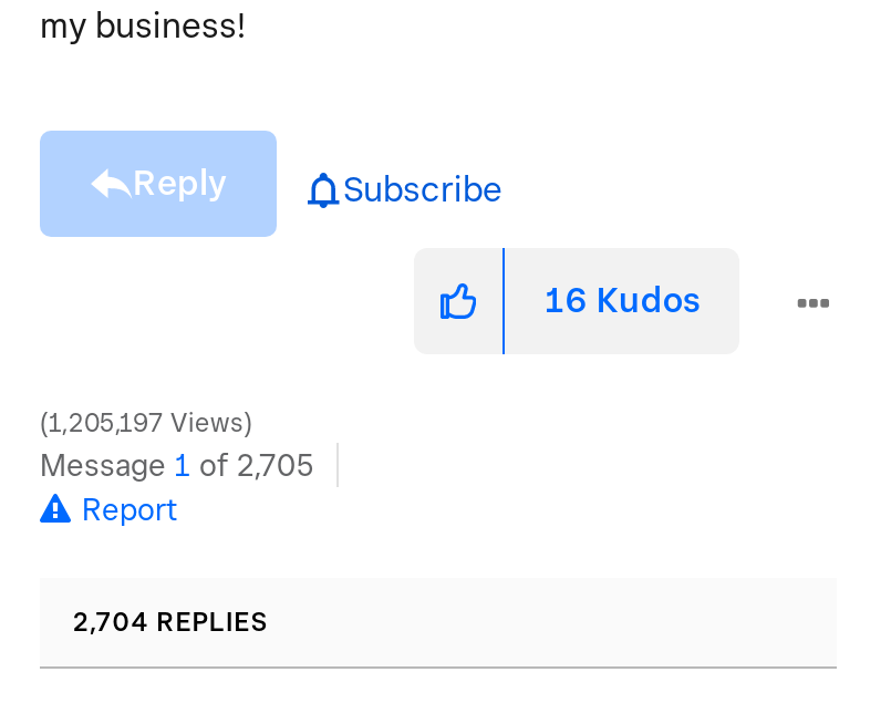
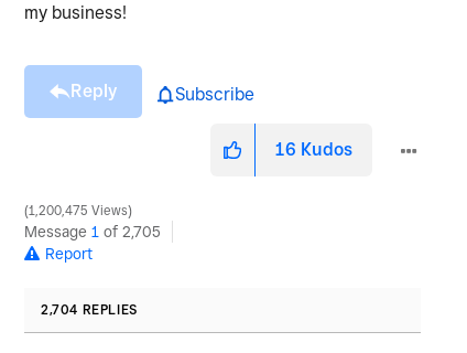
- 1,205,197 Views
+ 1,200,475 Views
